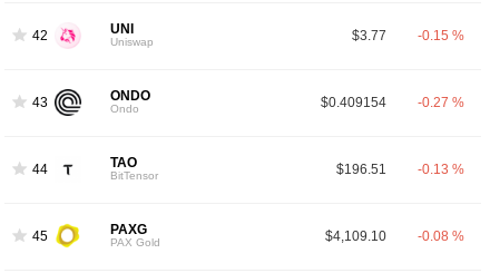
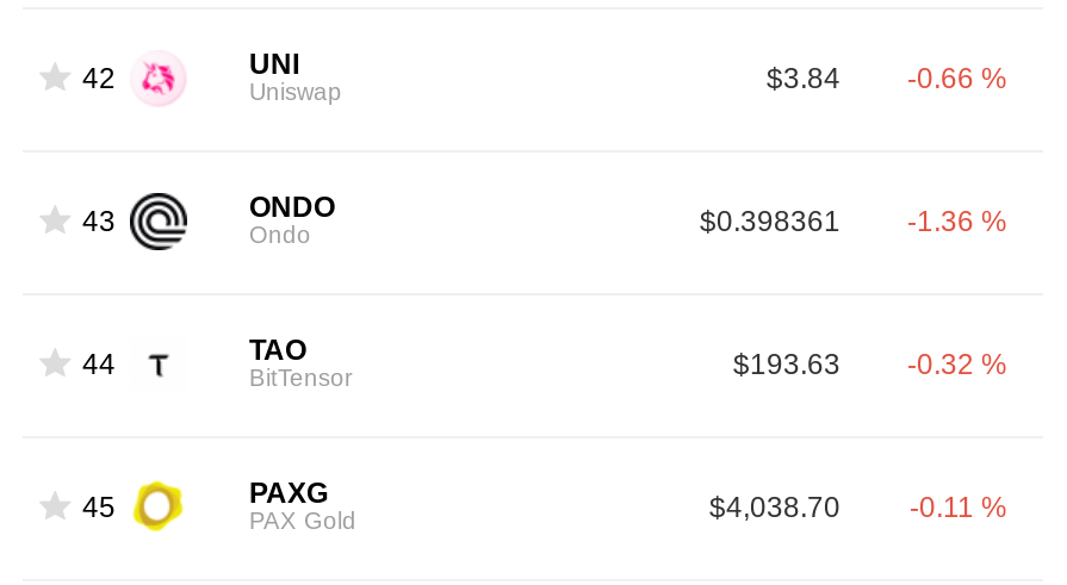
- $3.77
+ $3.84

- -0.15 %
+ -0.66 %

- $0.409154
+ $0.398361

- -0.27 %
+ -1.36 %

- $196.51
+ $193.63

- -0.13 %
+ -0.32 %

- $4,109.10
+ $4,038.70

- -0.08 %
+ -0.11 %
